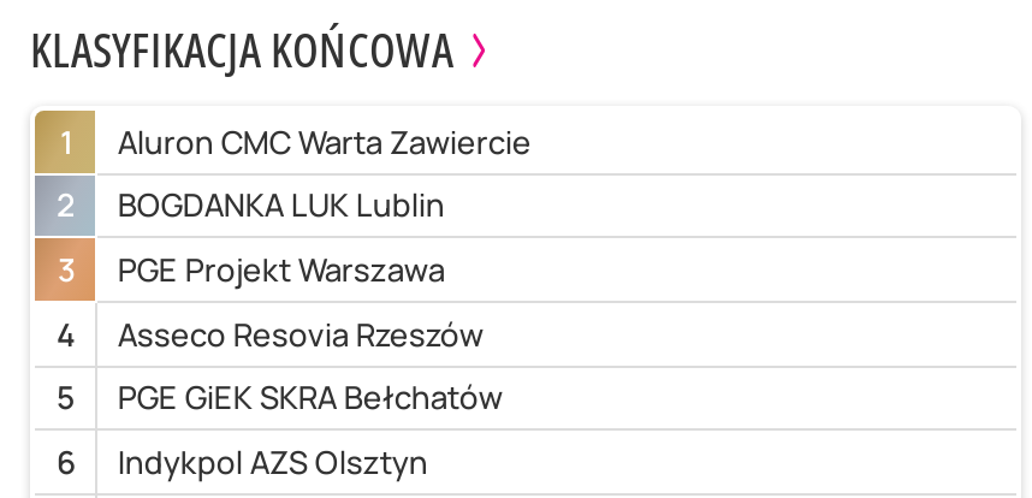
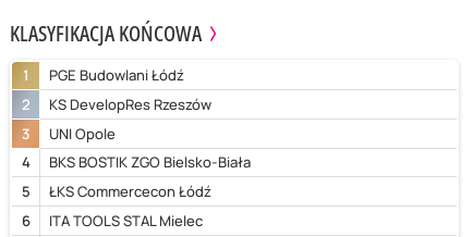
- Aluron CMC Warta Zawiercie
+ PGE Budowlani Łódź

- BOGDANKA LUK Lublin
+ KS DevelopRes Rzeszów

- PGE Projekt Warszawa
+ UNI Opole

- Asseco Resovia Rzeszów
+ BKS BOSTIK ZGO Bielsko-Biała

- PGE GiEK SKRA Bełchatów
+ ŁKS Commercecon Łódź

- Indykpol AZS Olsztyn
+ ITA TOOLS STAL Mielec
